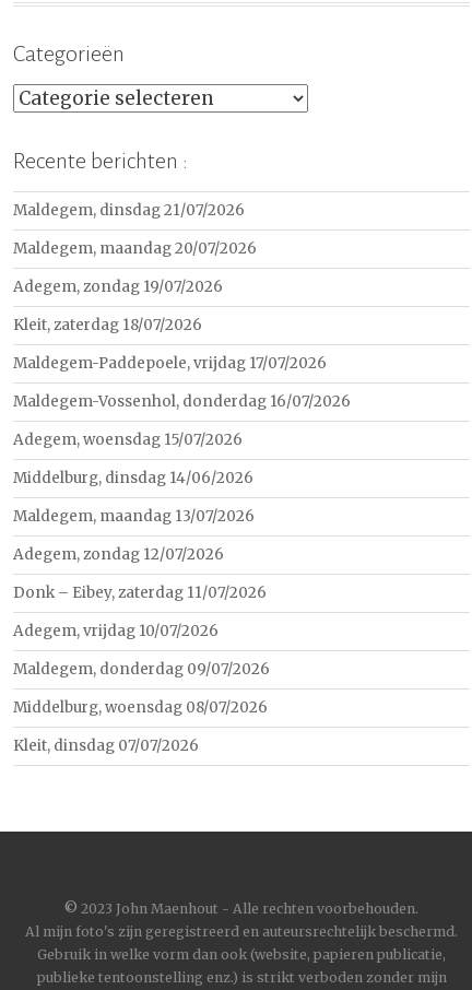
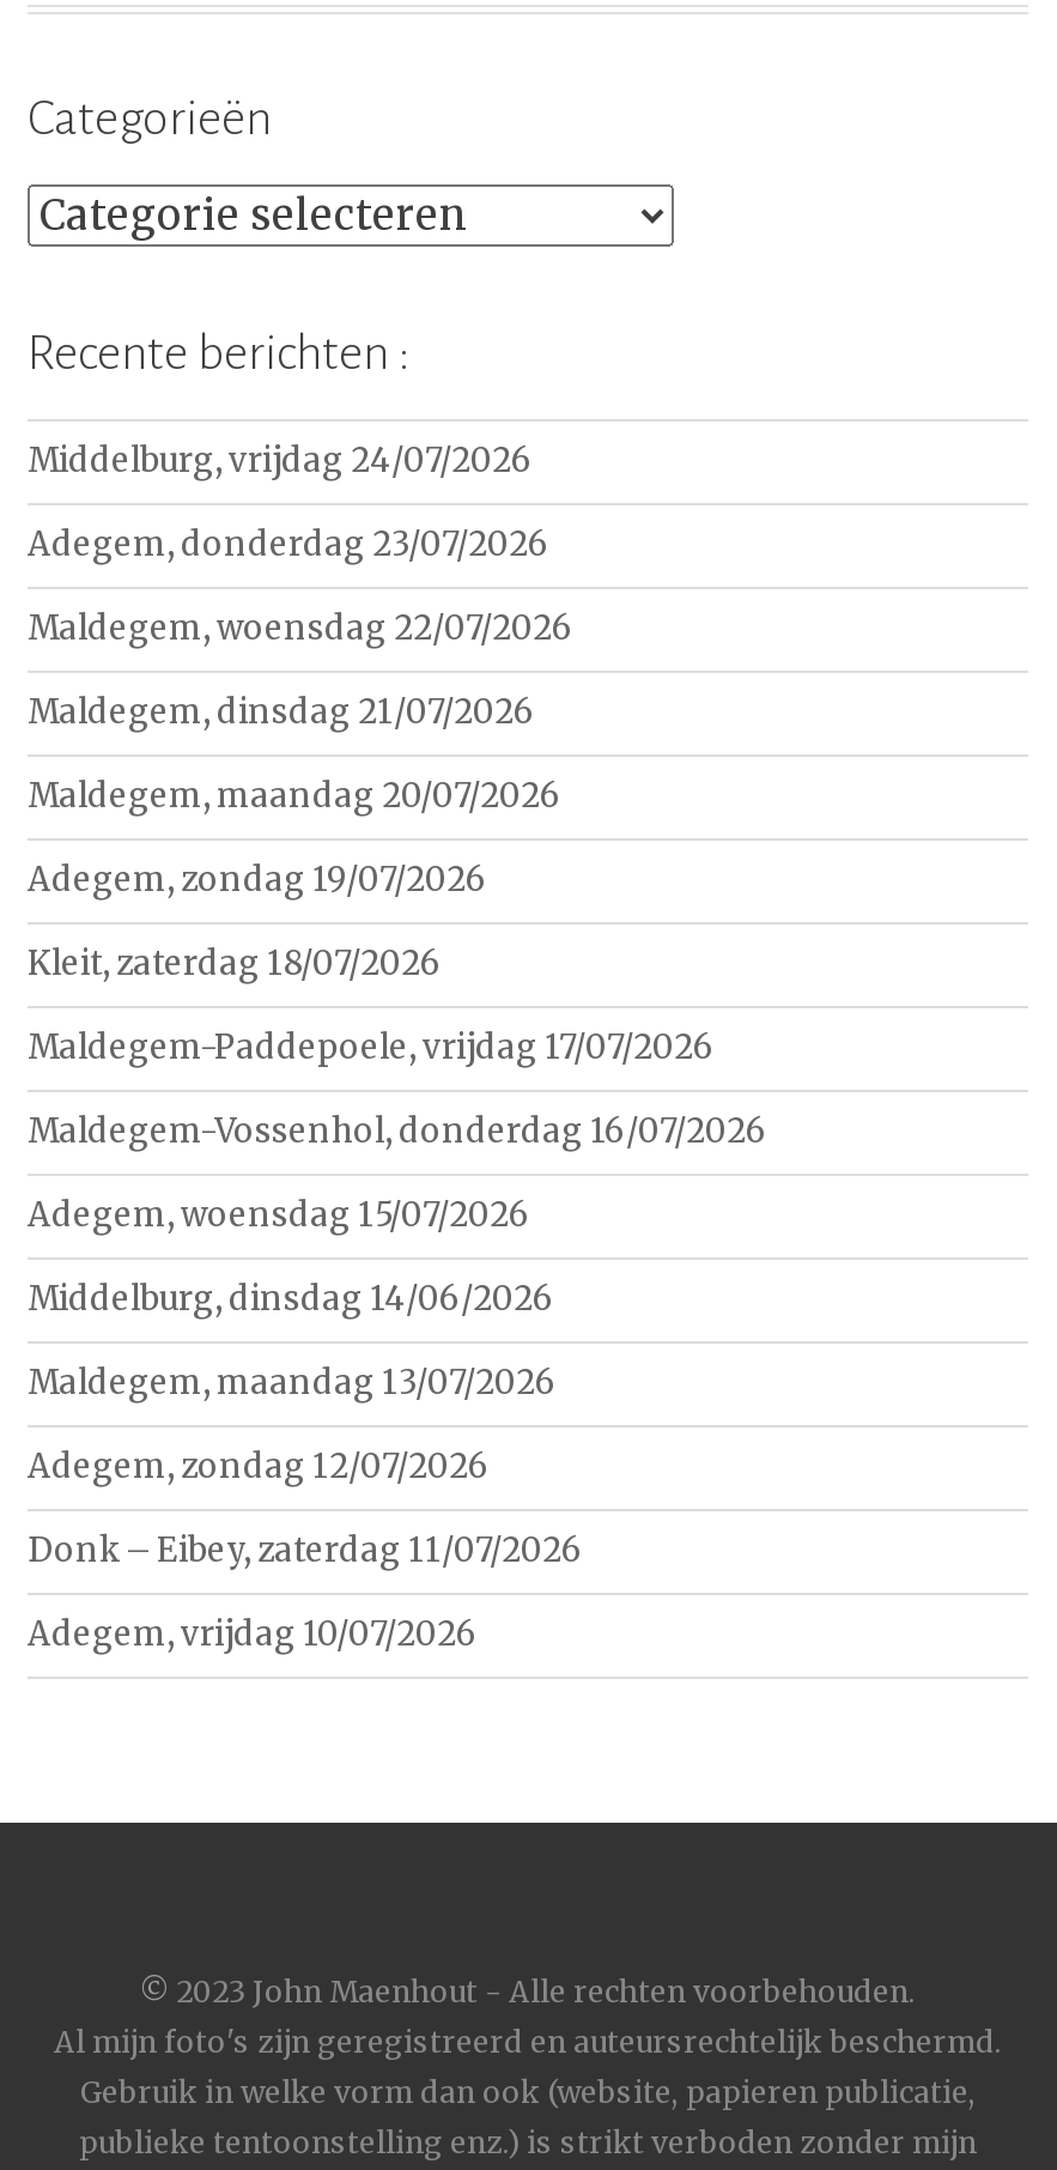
+ Middelburg, vrijdag 24/07/2026
+ Adegem, donderdag 23/07/2026
+ Maldegem, woensdag 22/07/2026

moved down: Maldegem, dinsdag 21/07/2026 | Maldegem, maandag 20/07/2026 | Adegem, zondag 19/07/2026 | ... | Donk – Eibey, zaterdag 11/07/2026 | Adegem, vrijdag 10/07/2026

- Maldegem, donderdag 09/07/2026
- Middelburg, woensdag 08/07/2026
- Kleit, dinsdag 07/07/2026
